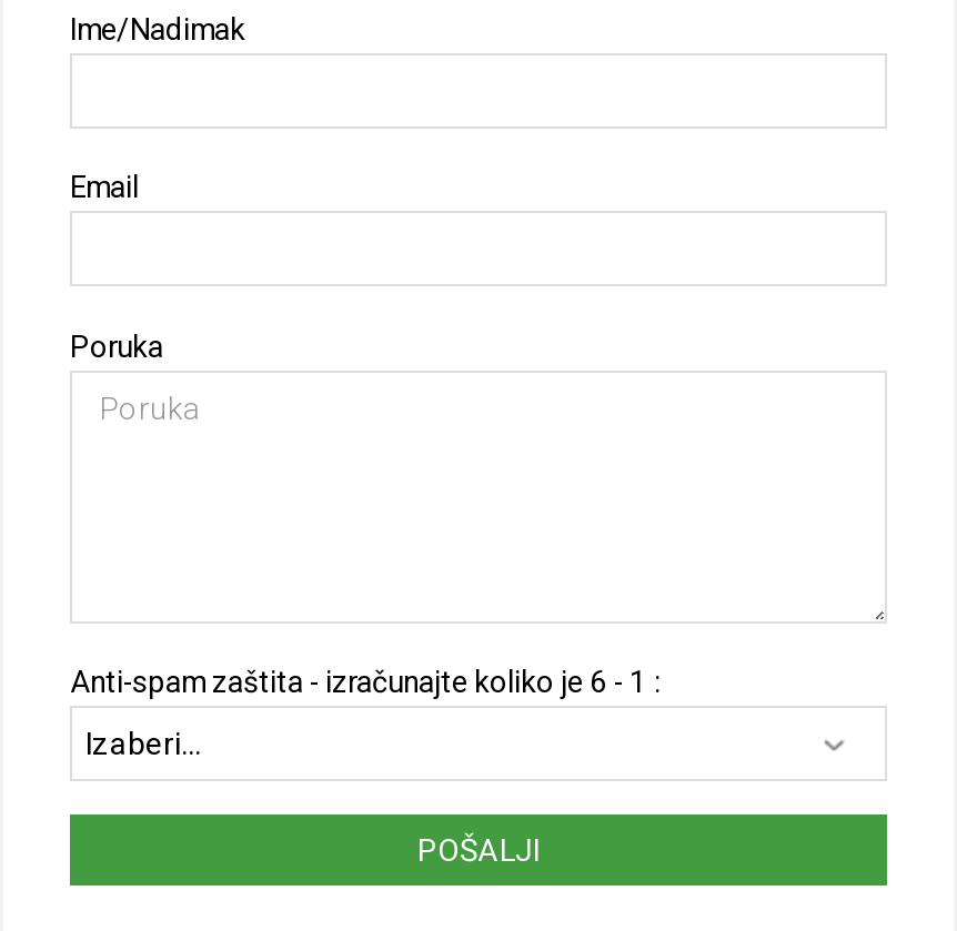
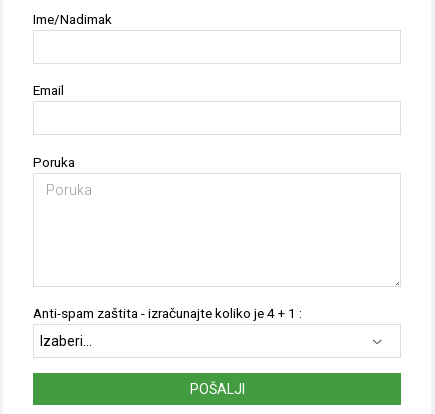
- Anti-spam zaštita - izračunajte koliko je 6 - 1 :
+ Anti-spam zaštita - izračunajte koliko je 4 + 1 :
